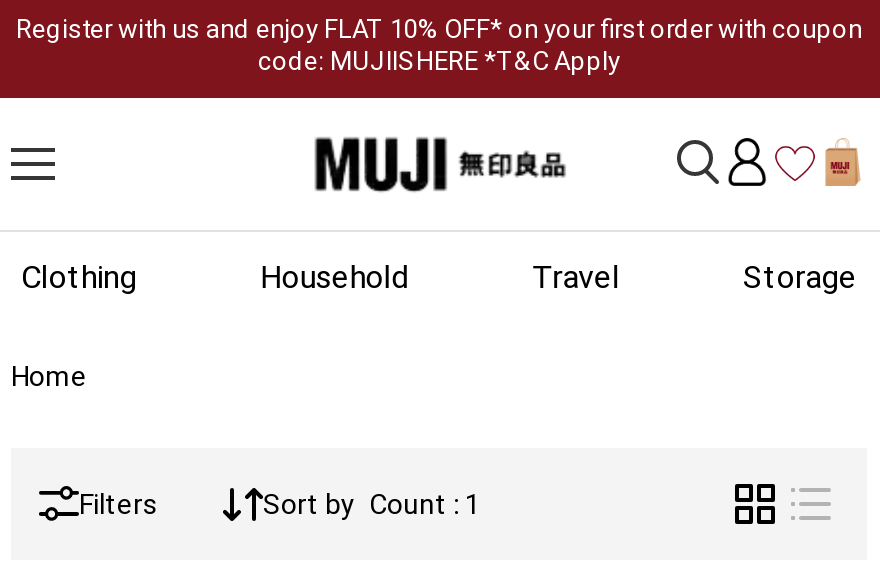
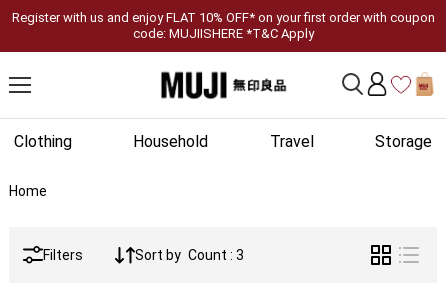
- Sort by Count : 1
+ Sort by Count : 3
